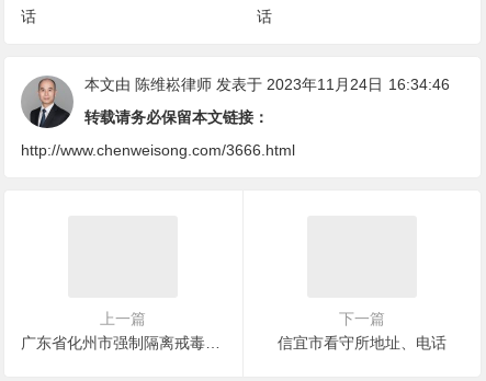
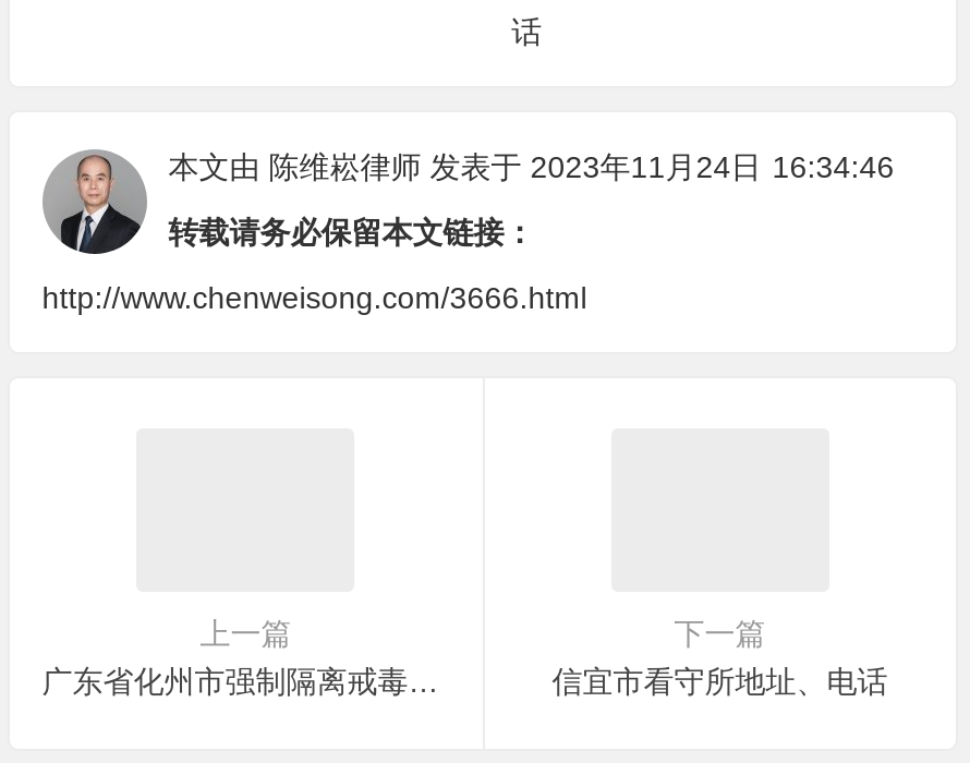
- 话
